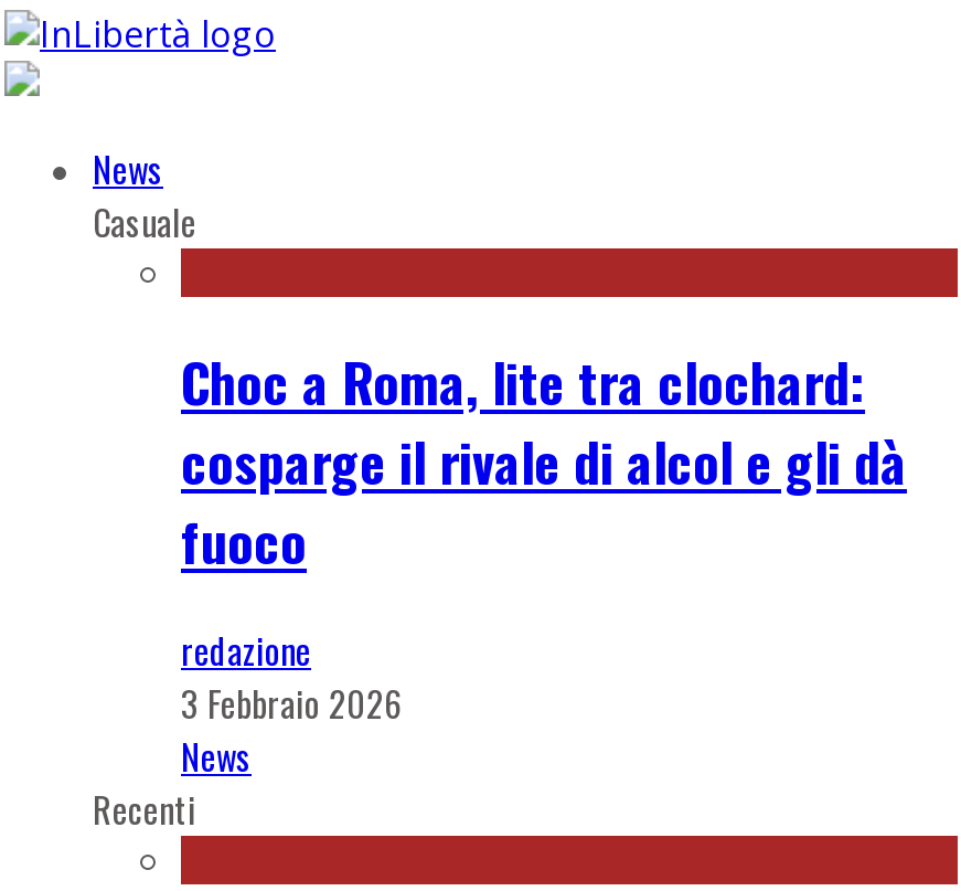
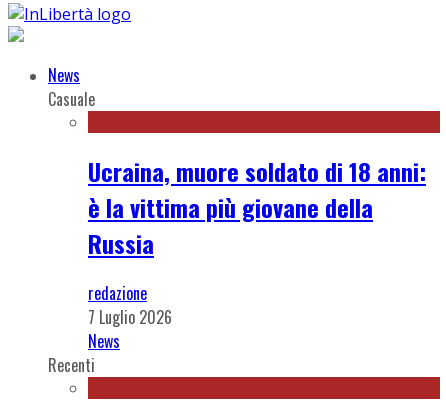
- Choc a Roma, lite tra clochard:
- cosparge il rivale di alcol e gli dà
- fuoco
+ Ucraina, muore soldato di 18 anni:
+ è la vittima più giovane della
+ Russia

- 3 Febbraio 2026
+ 7 Luglio 2026
